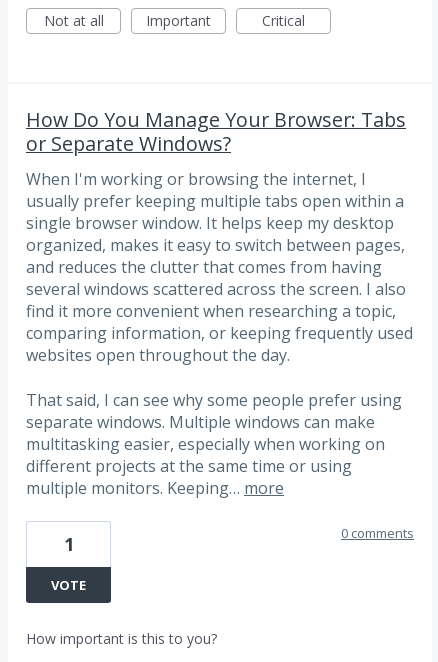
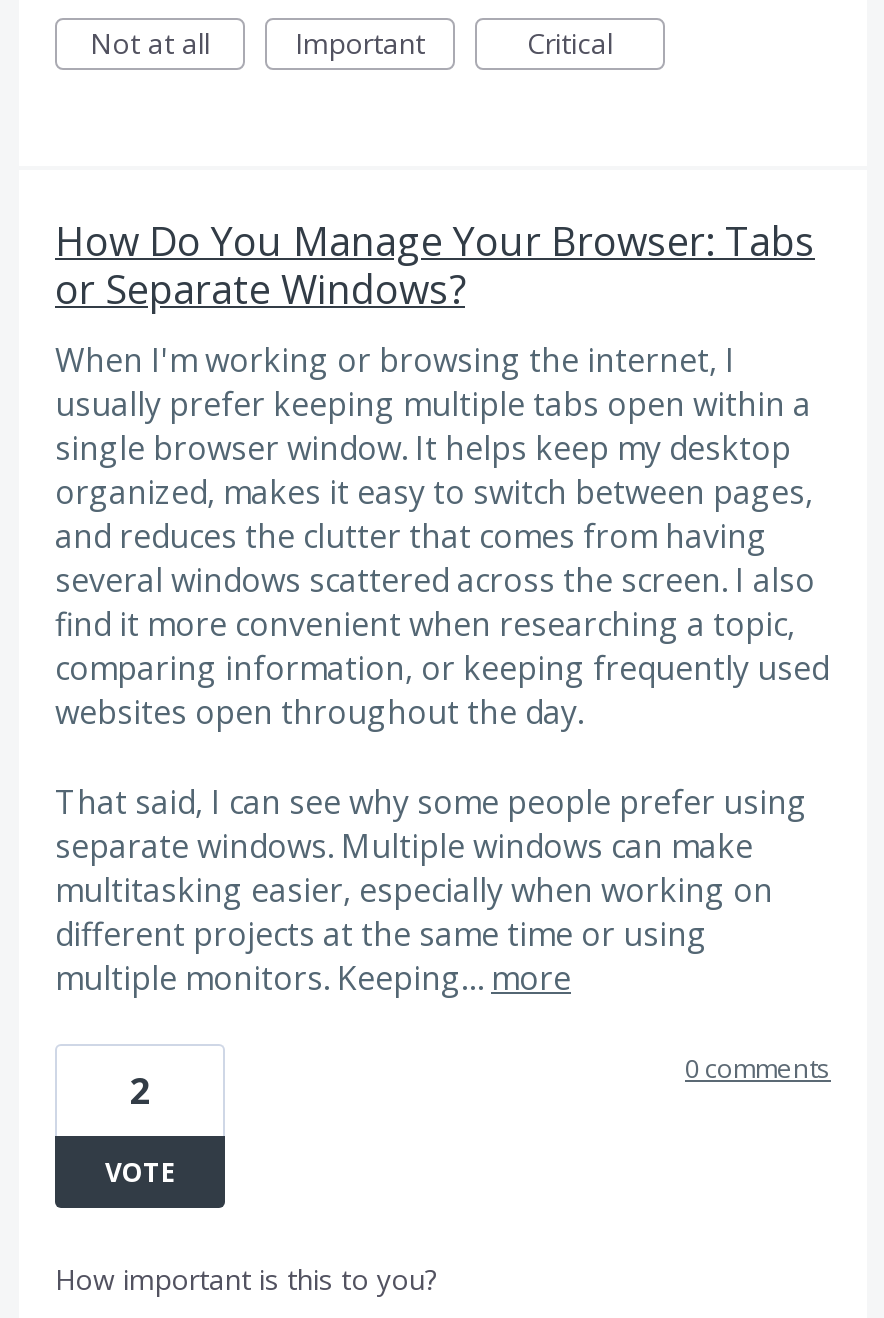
- 1
+ 2
